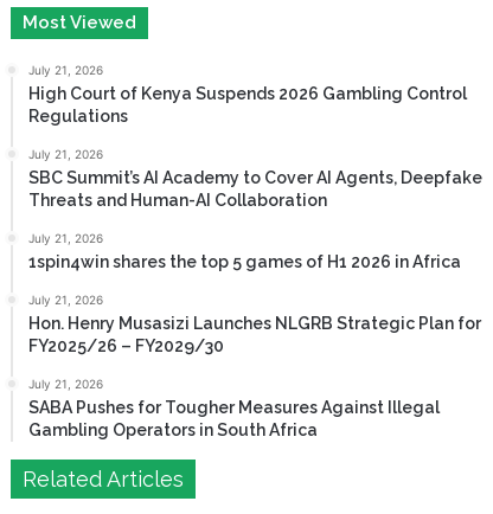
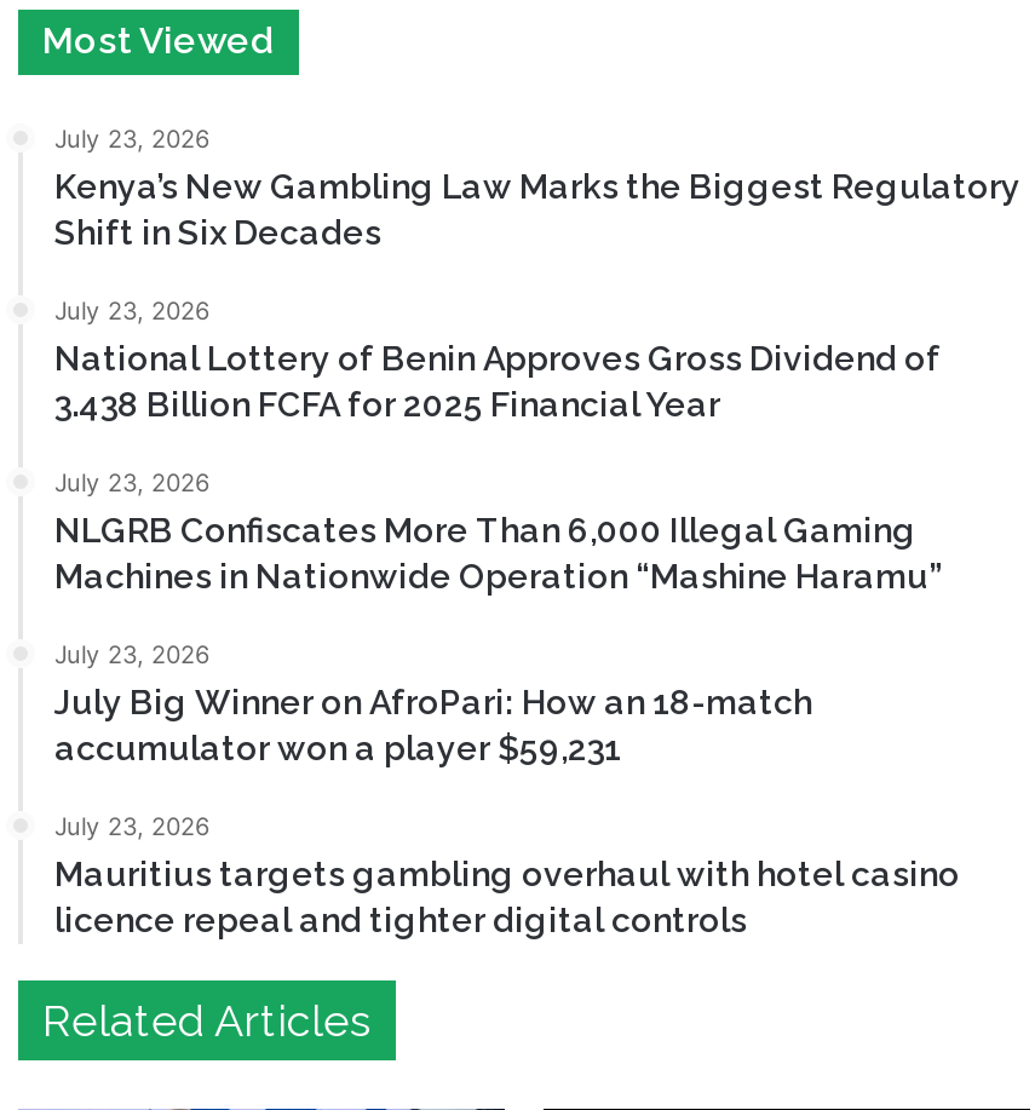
- July 21, 2026
- High Court of Kenya Suspends 2026 Gambling Control
- Regulations
+ July 23, 2026
+ Kenya’s New Gambling Law Marks the Biggest Regulatory
+ Shift in Six Decades

- July 21, 2026
- SBC Summit’s AI Academy to Cover AI Agents, Deepfake
- Threats and Human-AI Collaboration
+ July 23, 2026
+ National Lottery of Benin Approves Gross Dividend of
+ 3.438 Billion FCFA for 2025 Financial Year

- July 21, 2026
- 1spin4win shares the top 5 games of H1 2026 in Africa
+ July 23, 2026
+ NLGRB Confiscates More Than 6,000 Illegal Gaming
+ Machines in Nationwide Operation “Mashine Haramu”

- July 21, 2026
- Hon. Henry Musasizi Launches NLGRB Strategic Plan for
- FY2025/26 – FY2029/30
+ July 23, 2026
+ July Big Winner on AfroPari: How an 18-match
+ accumulator won a player $59,231

- July 21, 2026
- SABA Pushes for Tougher Measures Against Illegal
- Gambling Operators in South Africa
+ July 23, 2026
+ Mauritius targets gambling overhaul with hotel casino
+ licence repeal and tighter digital controls
